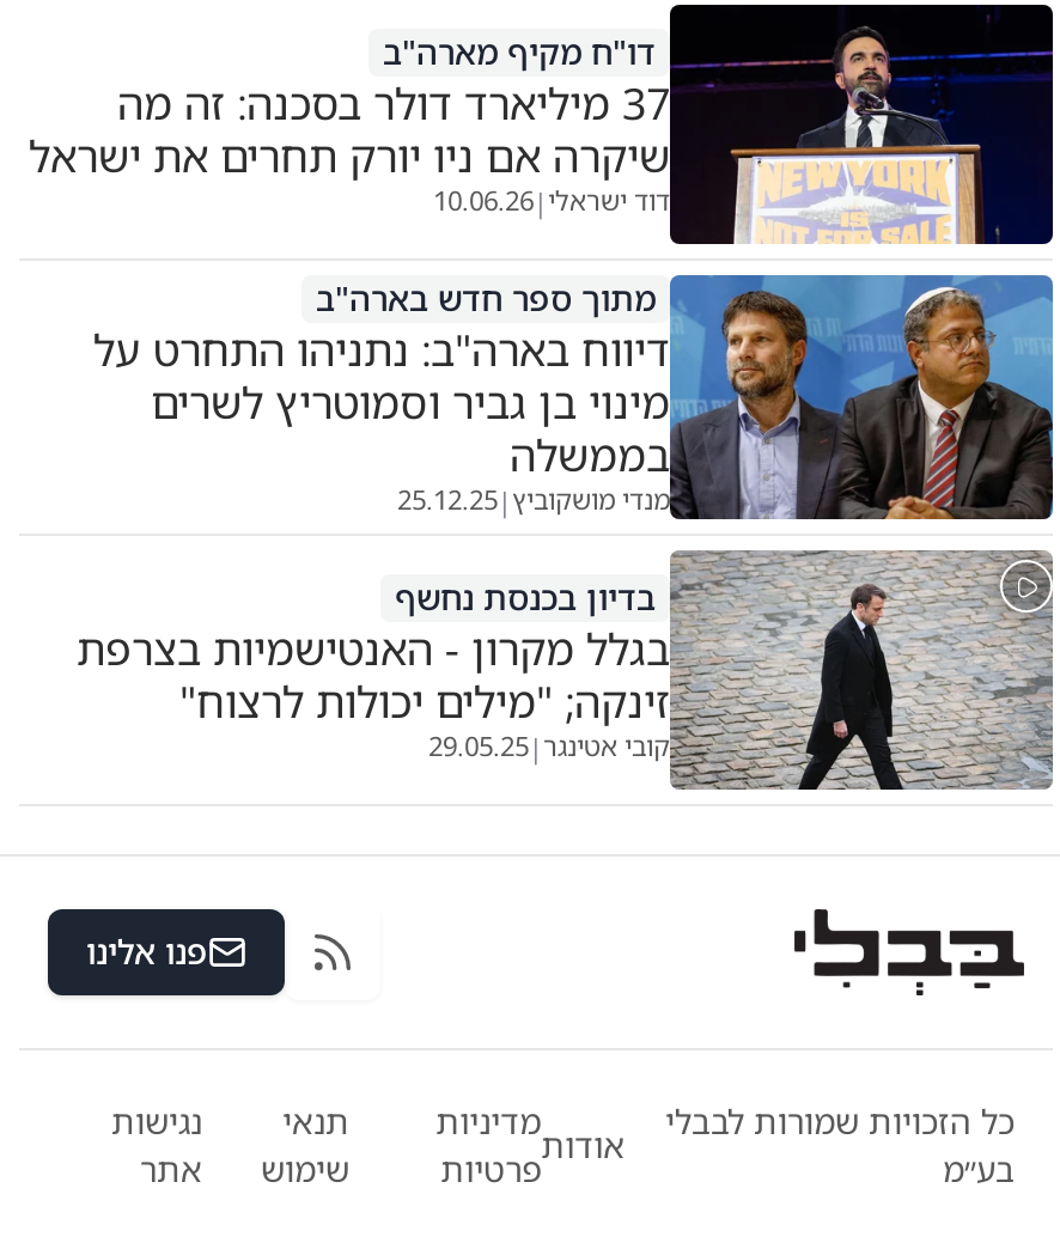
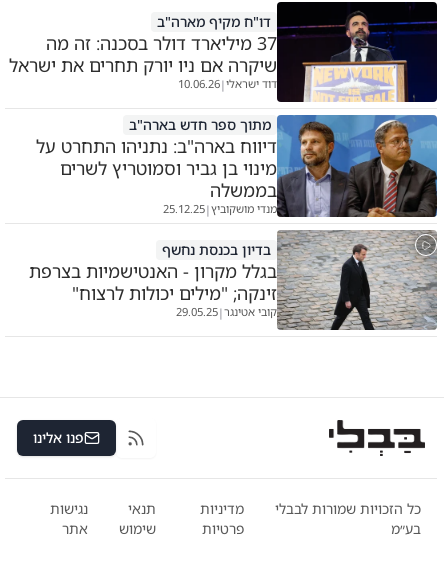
- אודות
